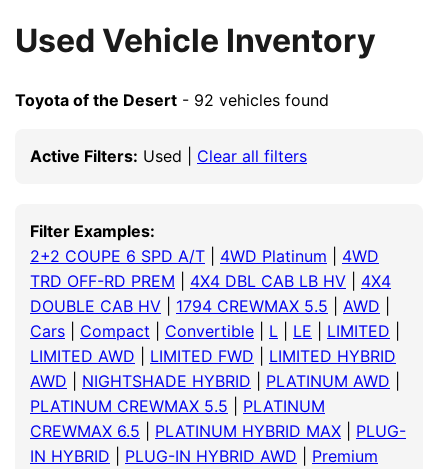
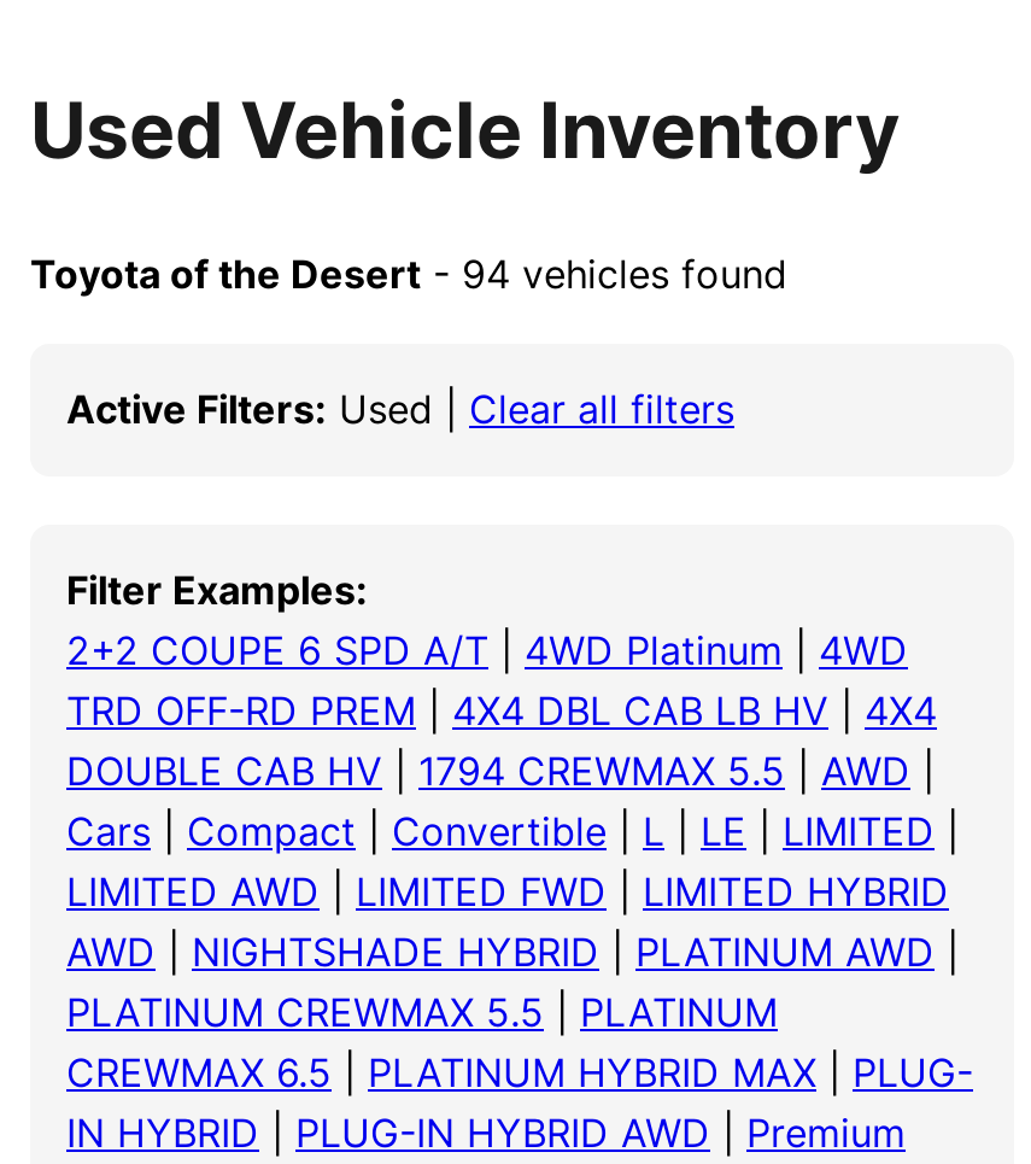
- Toyota of the Desert - 92 vehicles found
+ Toyota of the Desert - 94 vehicles found
